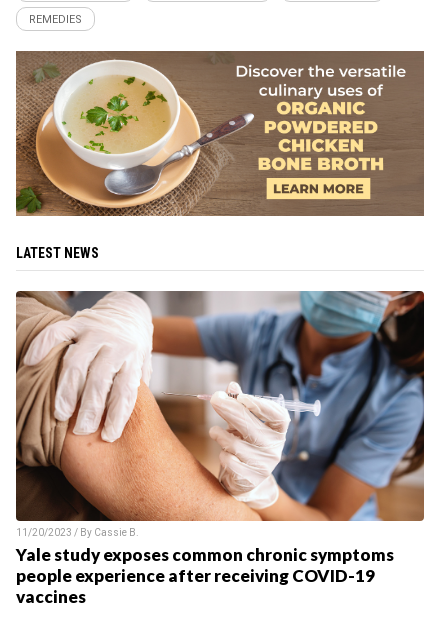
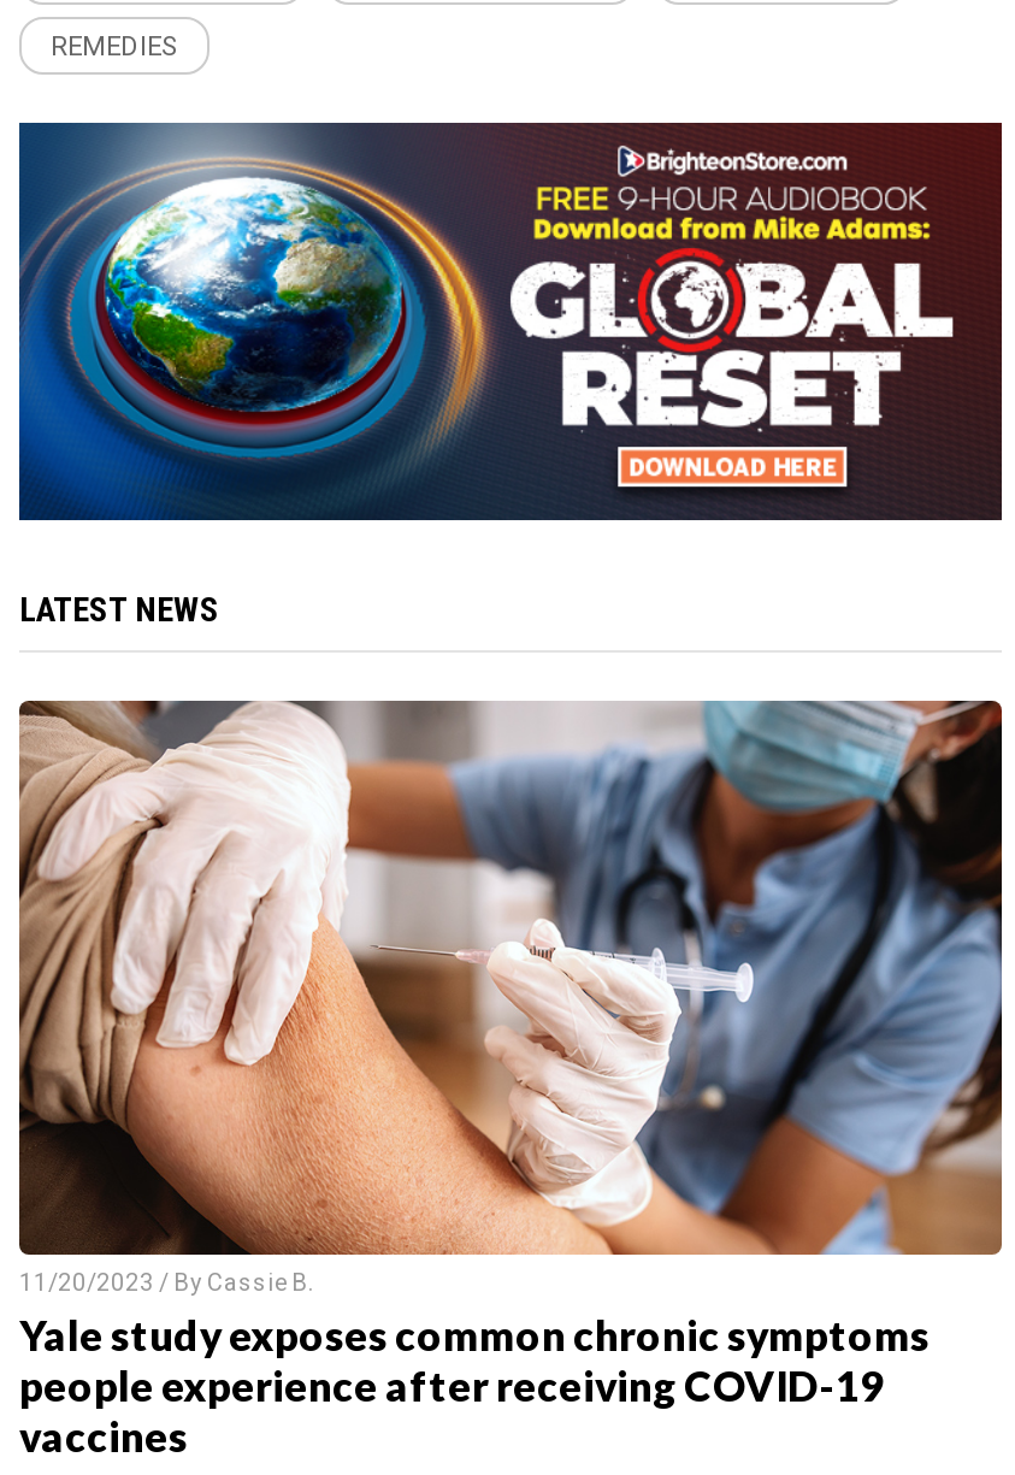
- [image]
+ [image]
